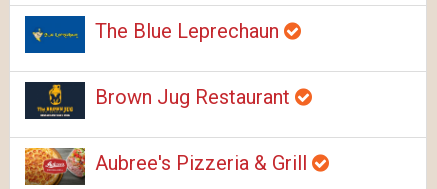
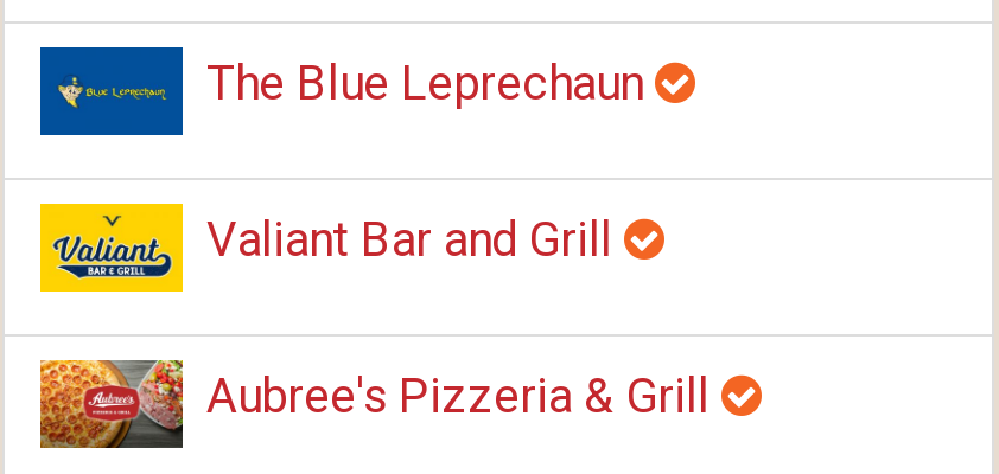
- [image]
- Brown Jug Restaurant
+ [image]
+ Valiant Bar and Grill
